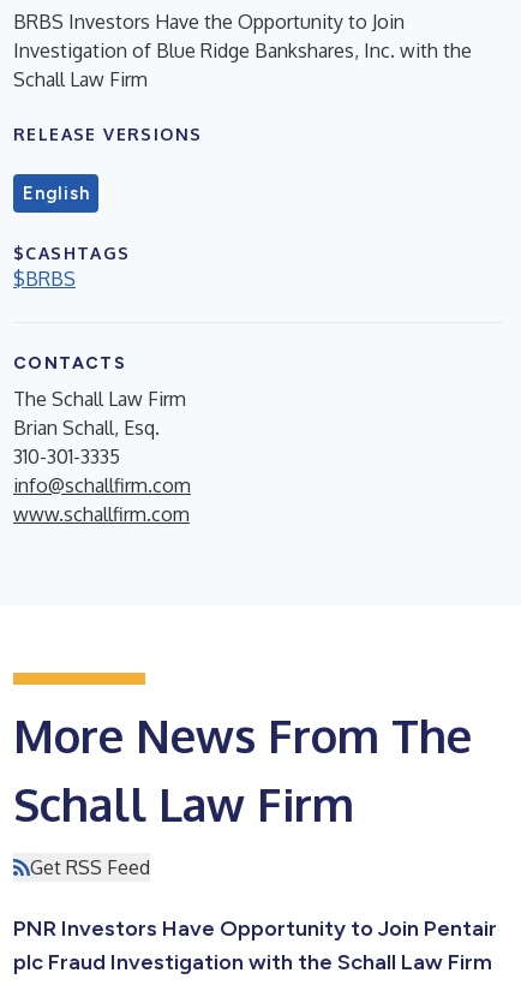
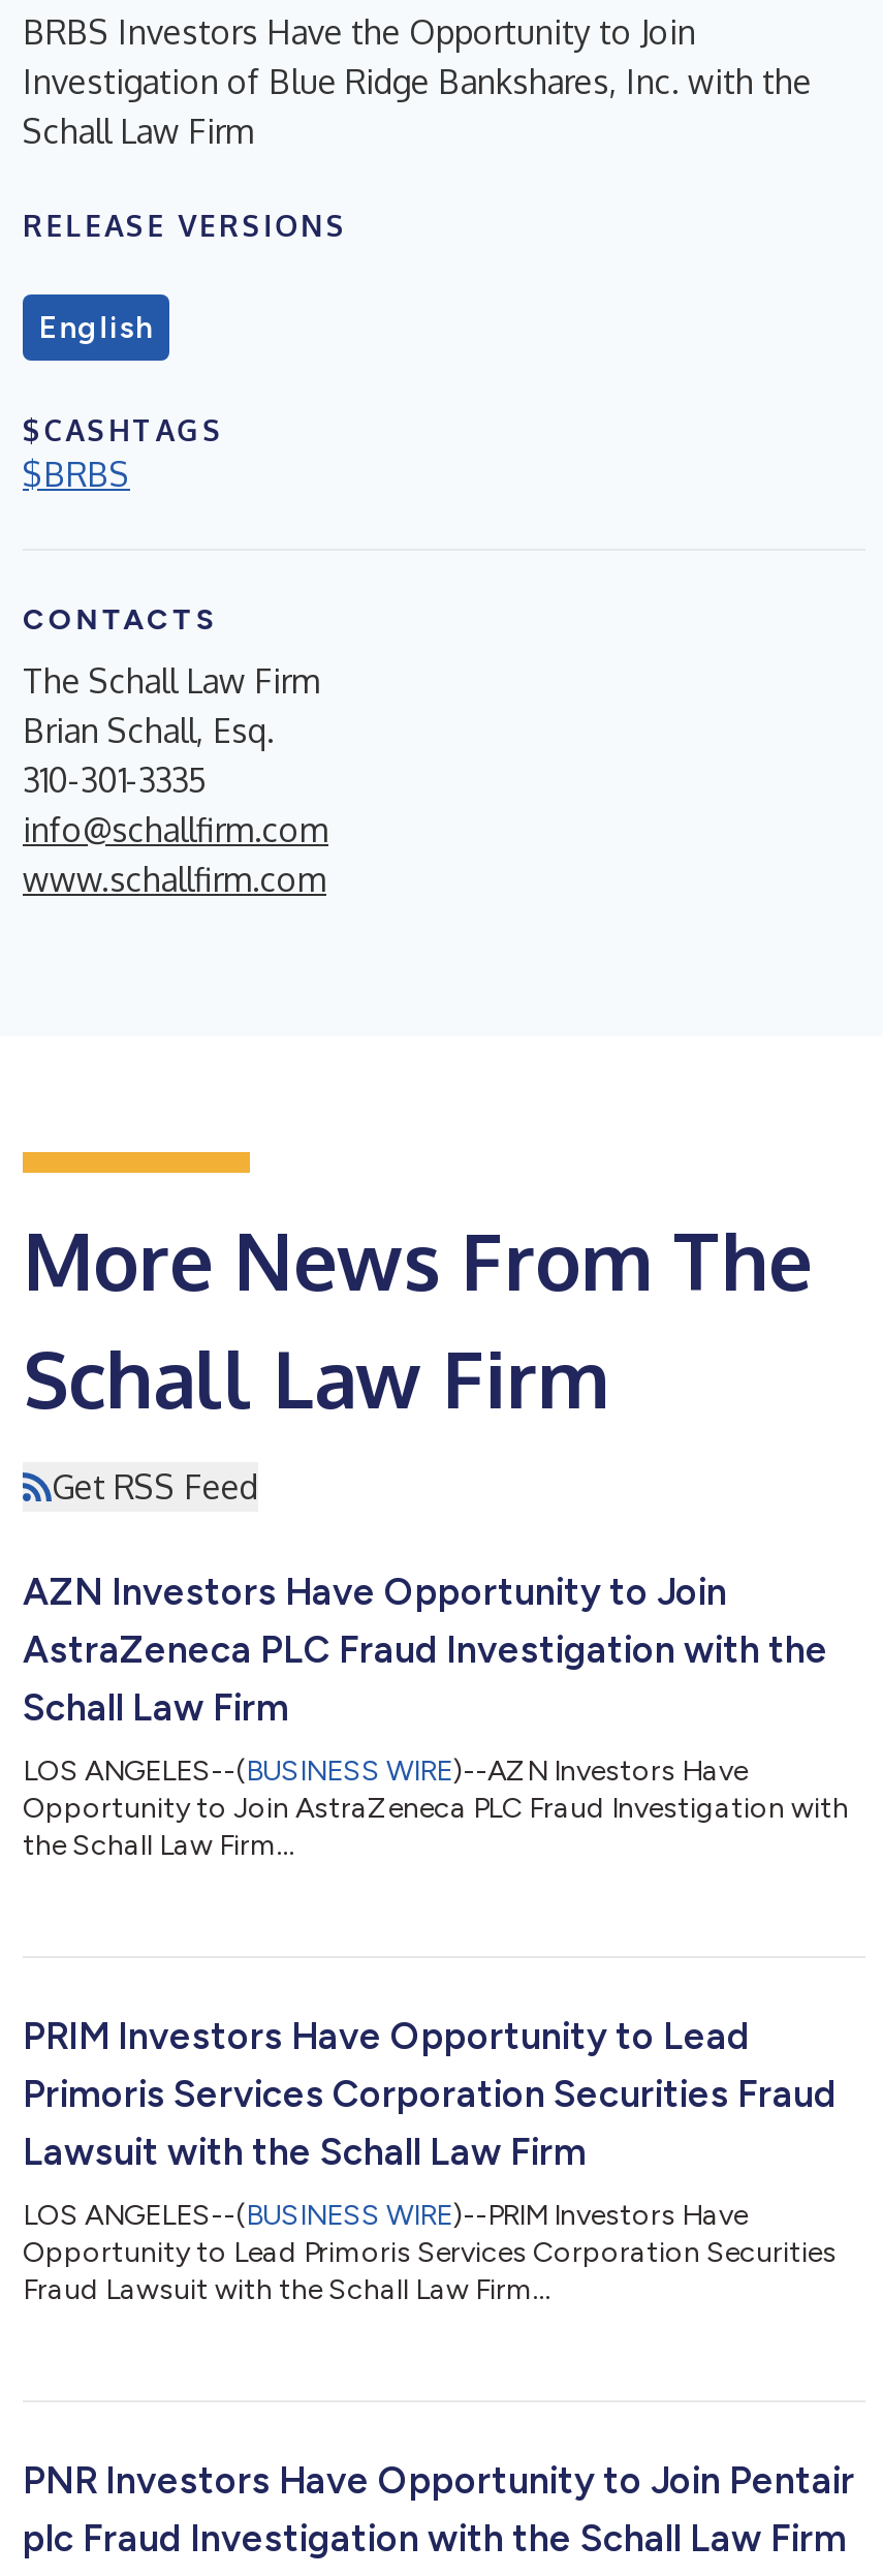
+ AZN Investors Have Opportunity to Join
+ AstraZeneca PLC Fraud Investigation with the
+ Schall Law Firm
+ LOS ANGELES--(BUSINESS WIRE)--AZN Investors Have
+ Opportunity to Join AstraZeneca PLC Fraud Investigation with
+ the Schall Law Firm...

+ PRIM Investors Have Opportunity to Lead
+ Primoris Services Corporation Securities Fraud
+ Lawsuit with the Schall Law Firm
+ LOS ANGELES--(BUSINESS WIRE)--PRIM Investors Have
+ Opportunity to Lead Primoris Services Corporation Securities
+ Fraud Lawsuit with the Schall Law Firm...
